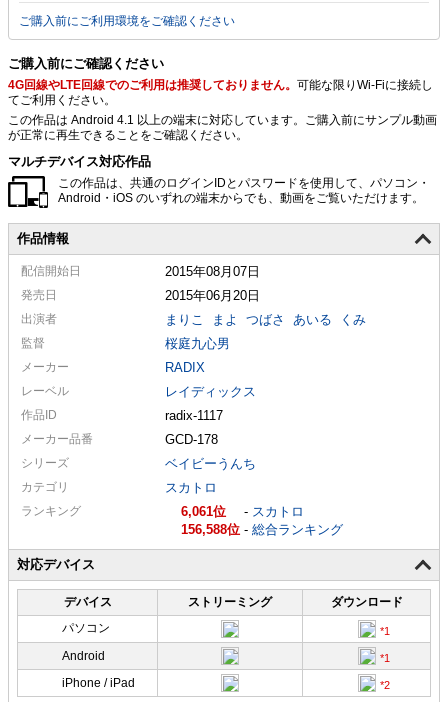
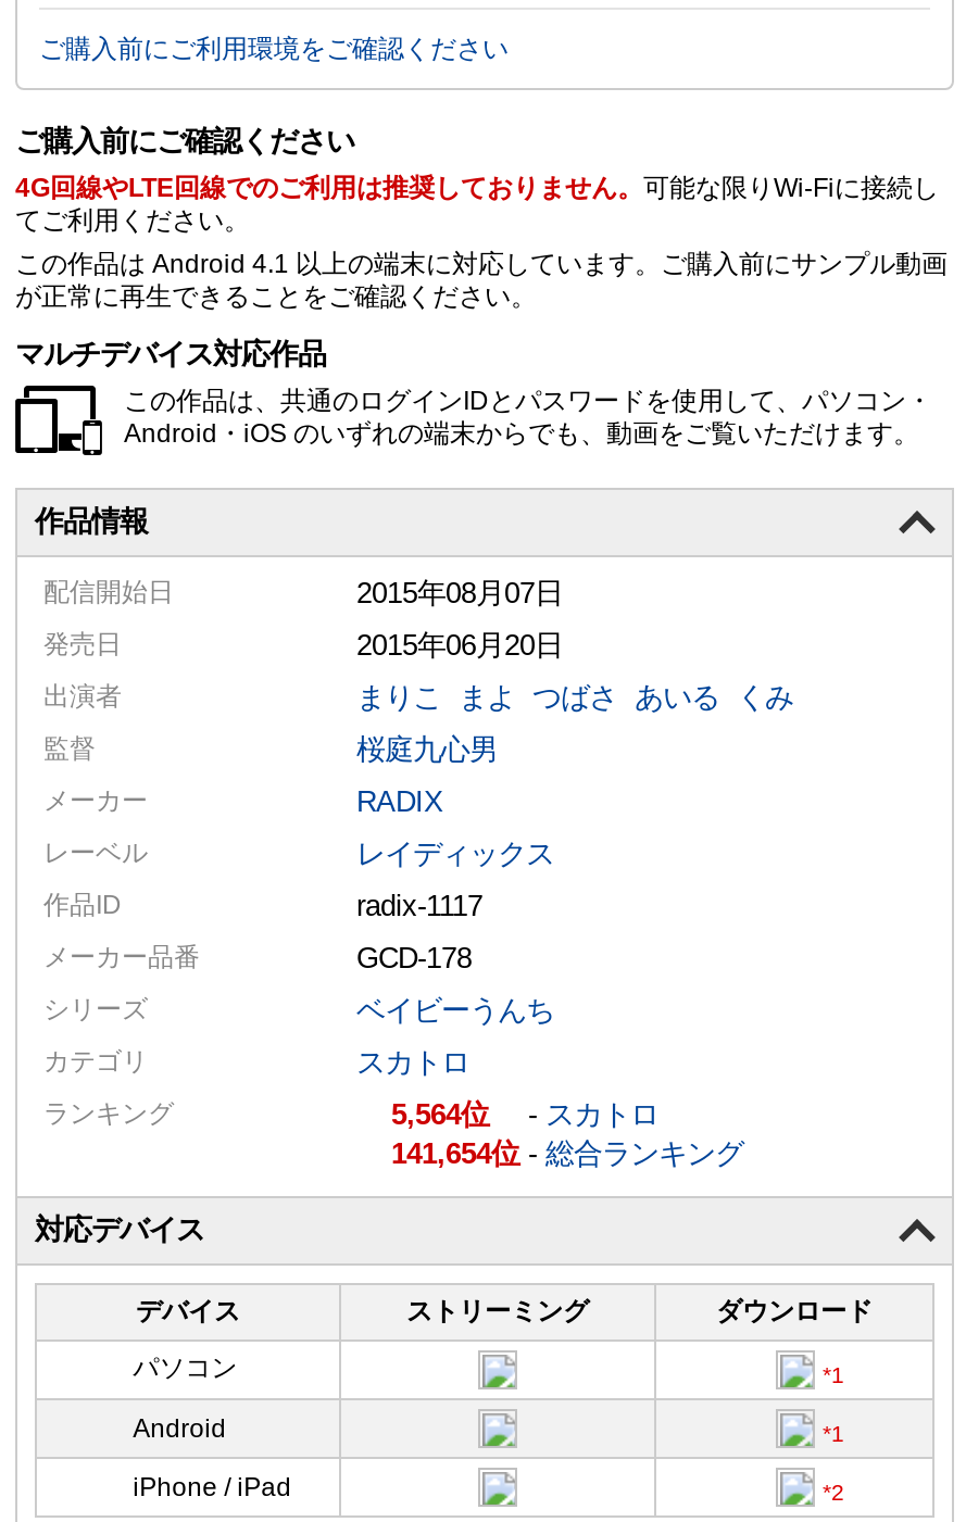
- 6,061 -スカトロ
+ 5,564 -スカトロ

- 156,588 -総合ランキング
+ 141,654 -総合ランキング
